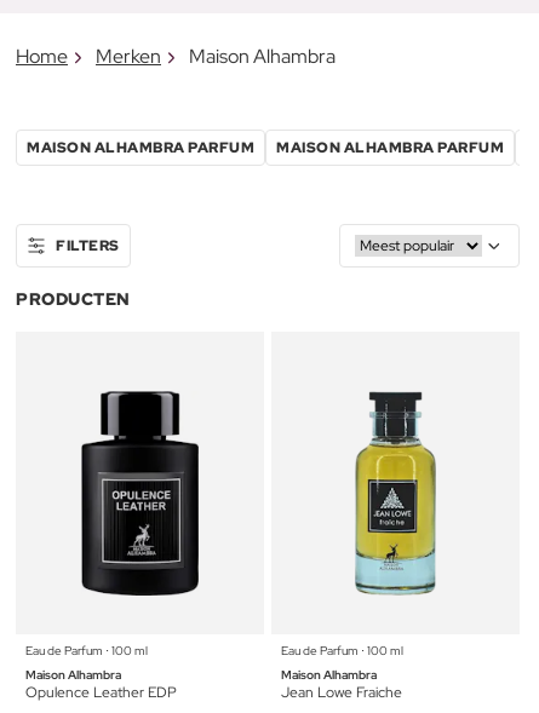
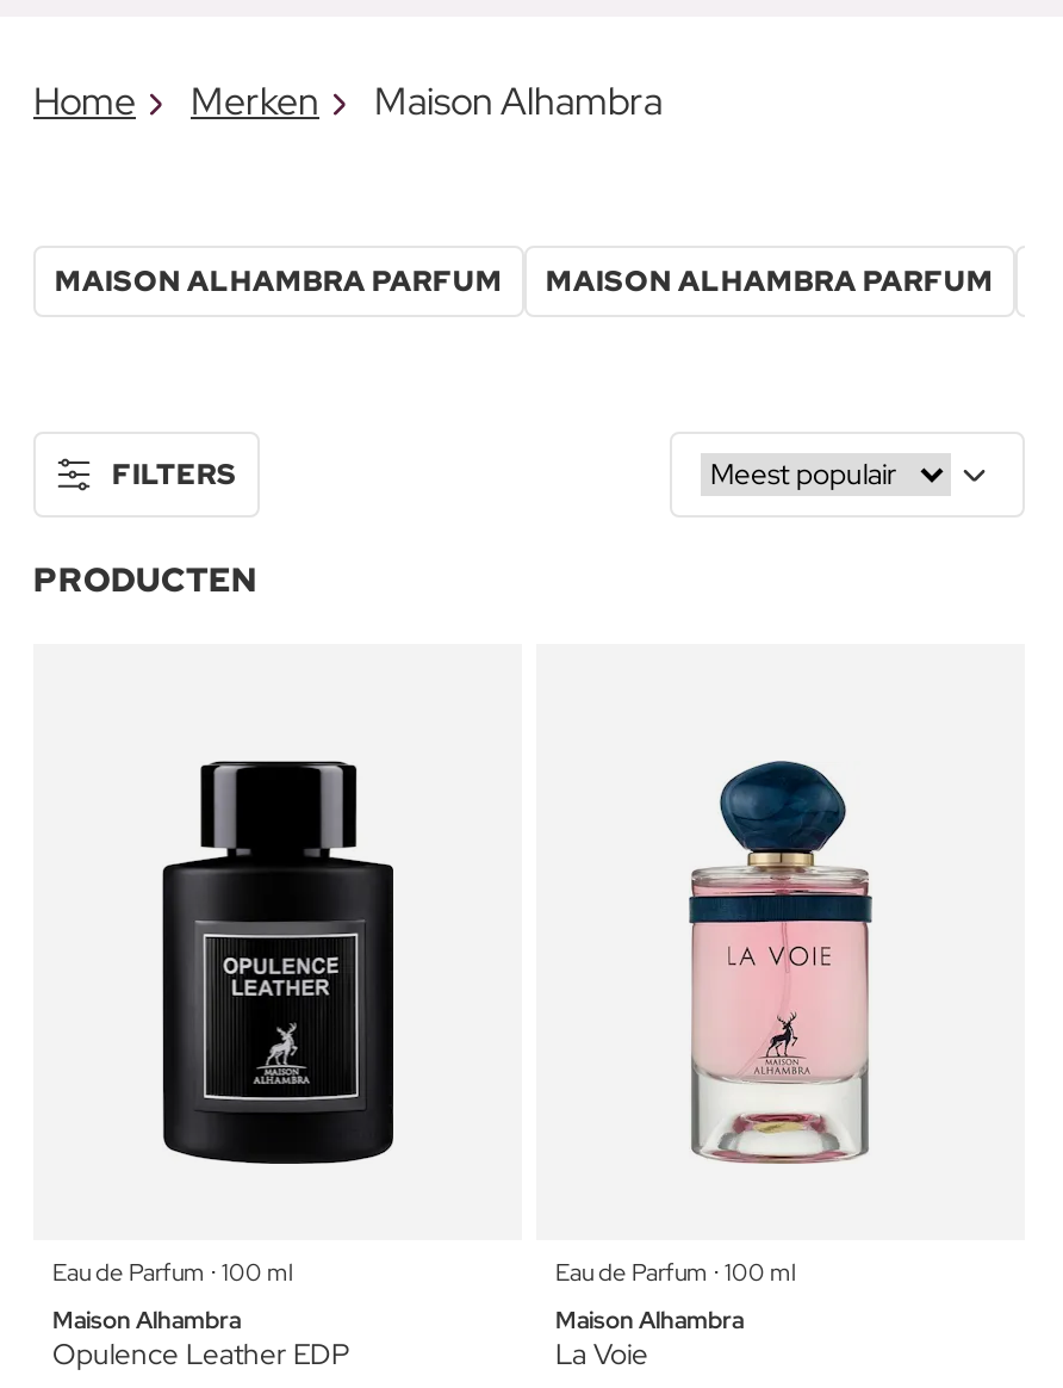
- [image]
+ [image]

- Jean Lowe Fraiche
+ La Voie
